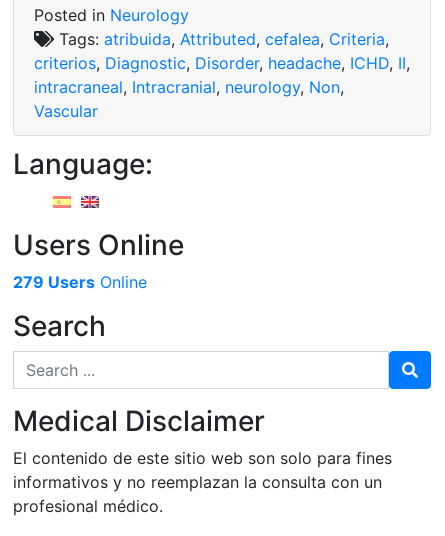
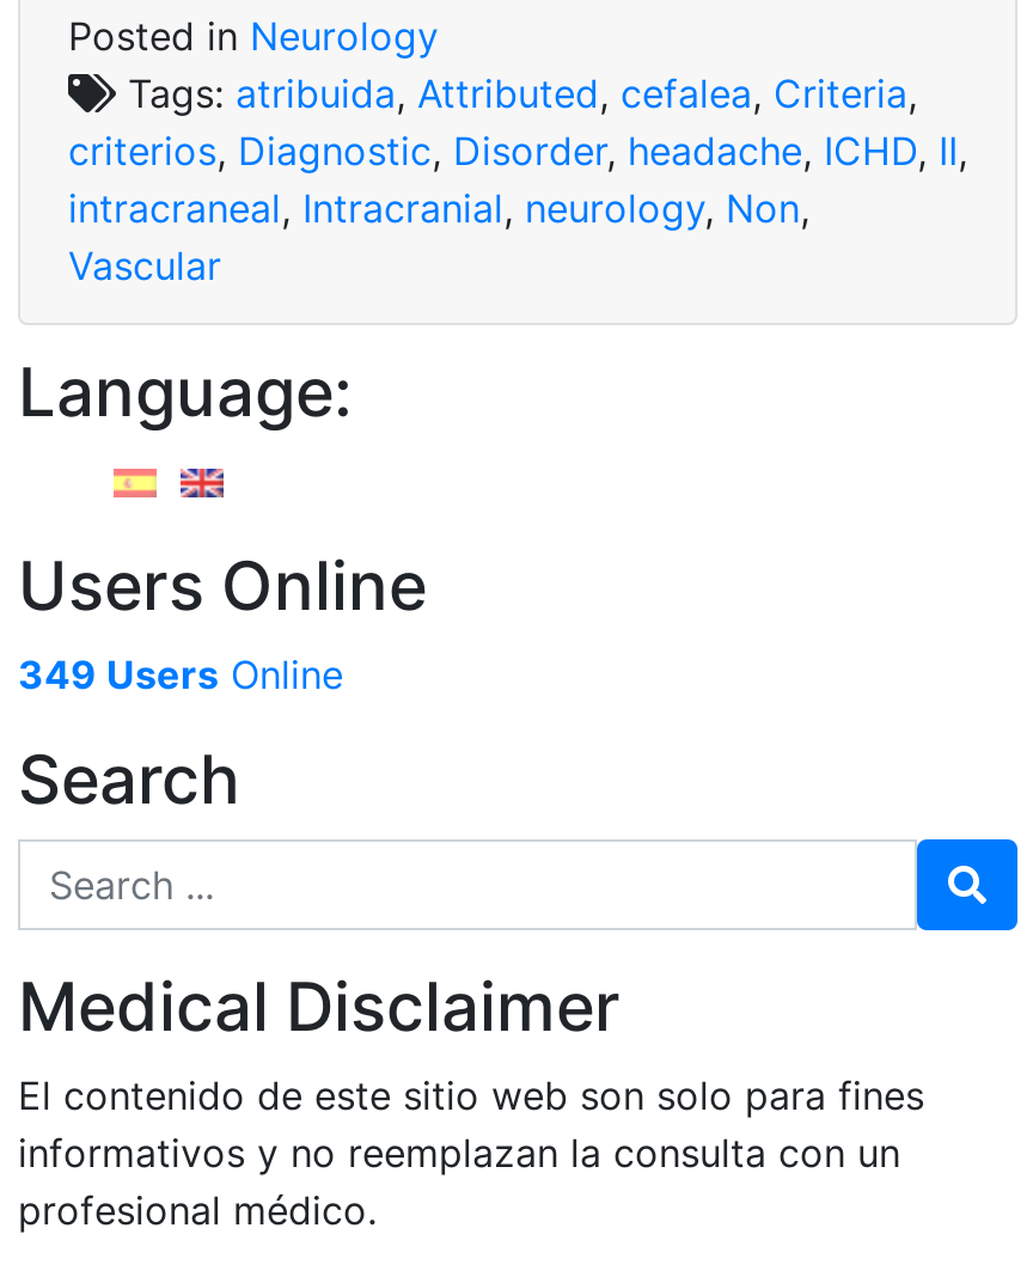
- 279 Users Online
+ 349 Users Online
